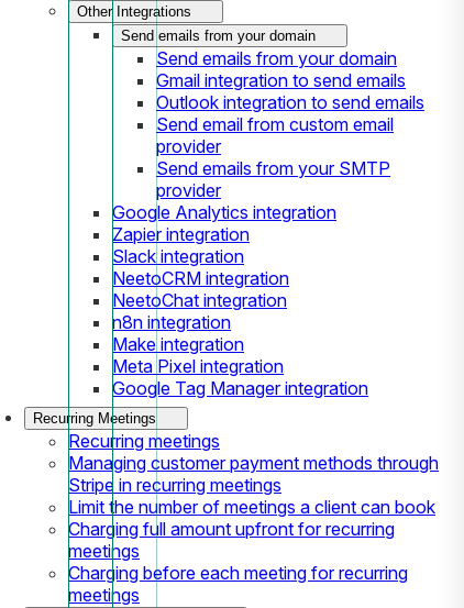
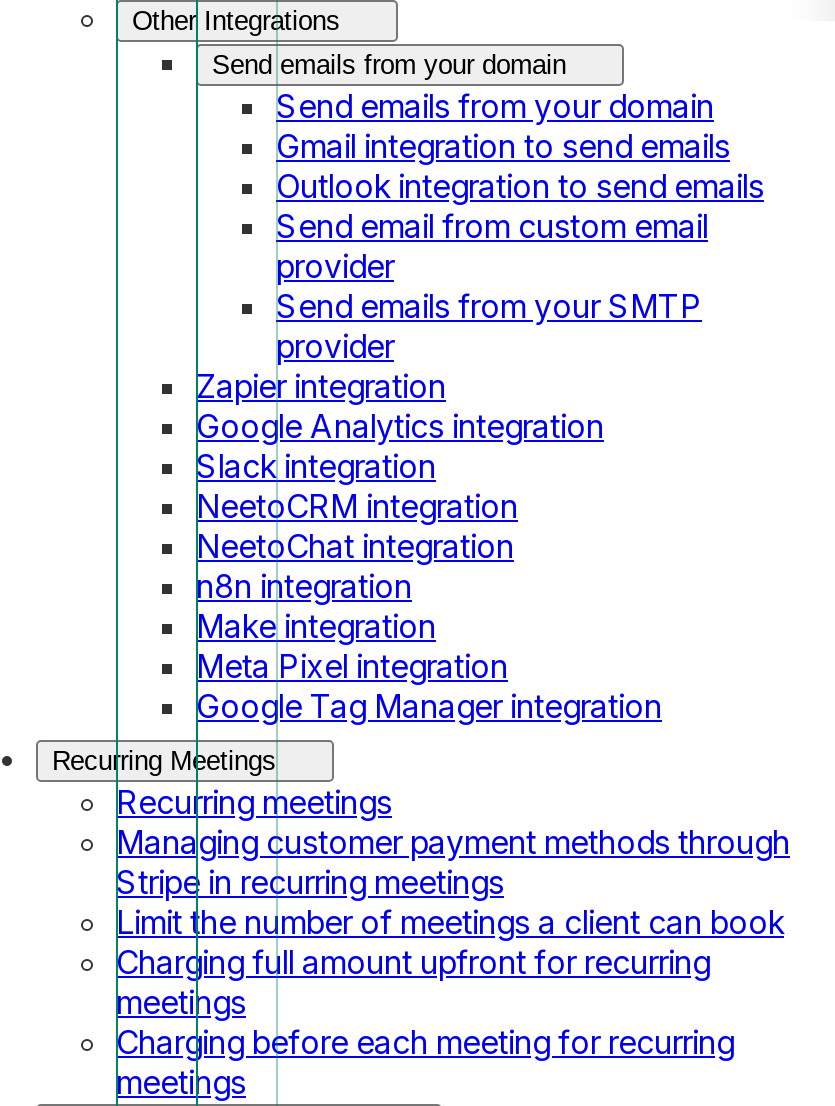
moved down: Google Analytics integration

moved up: Zapier integration
